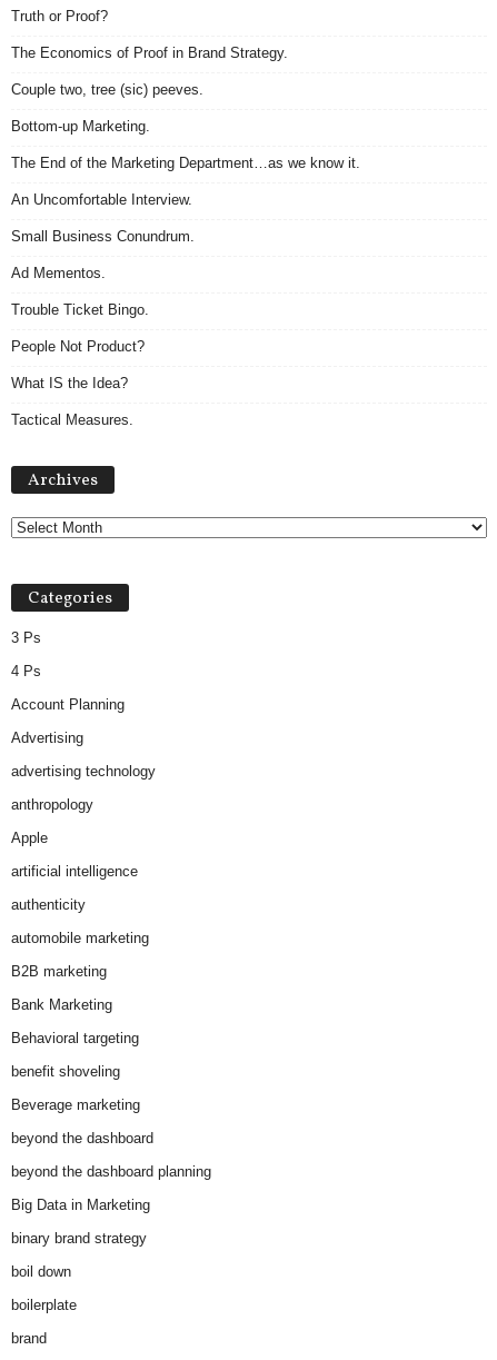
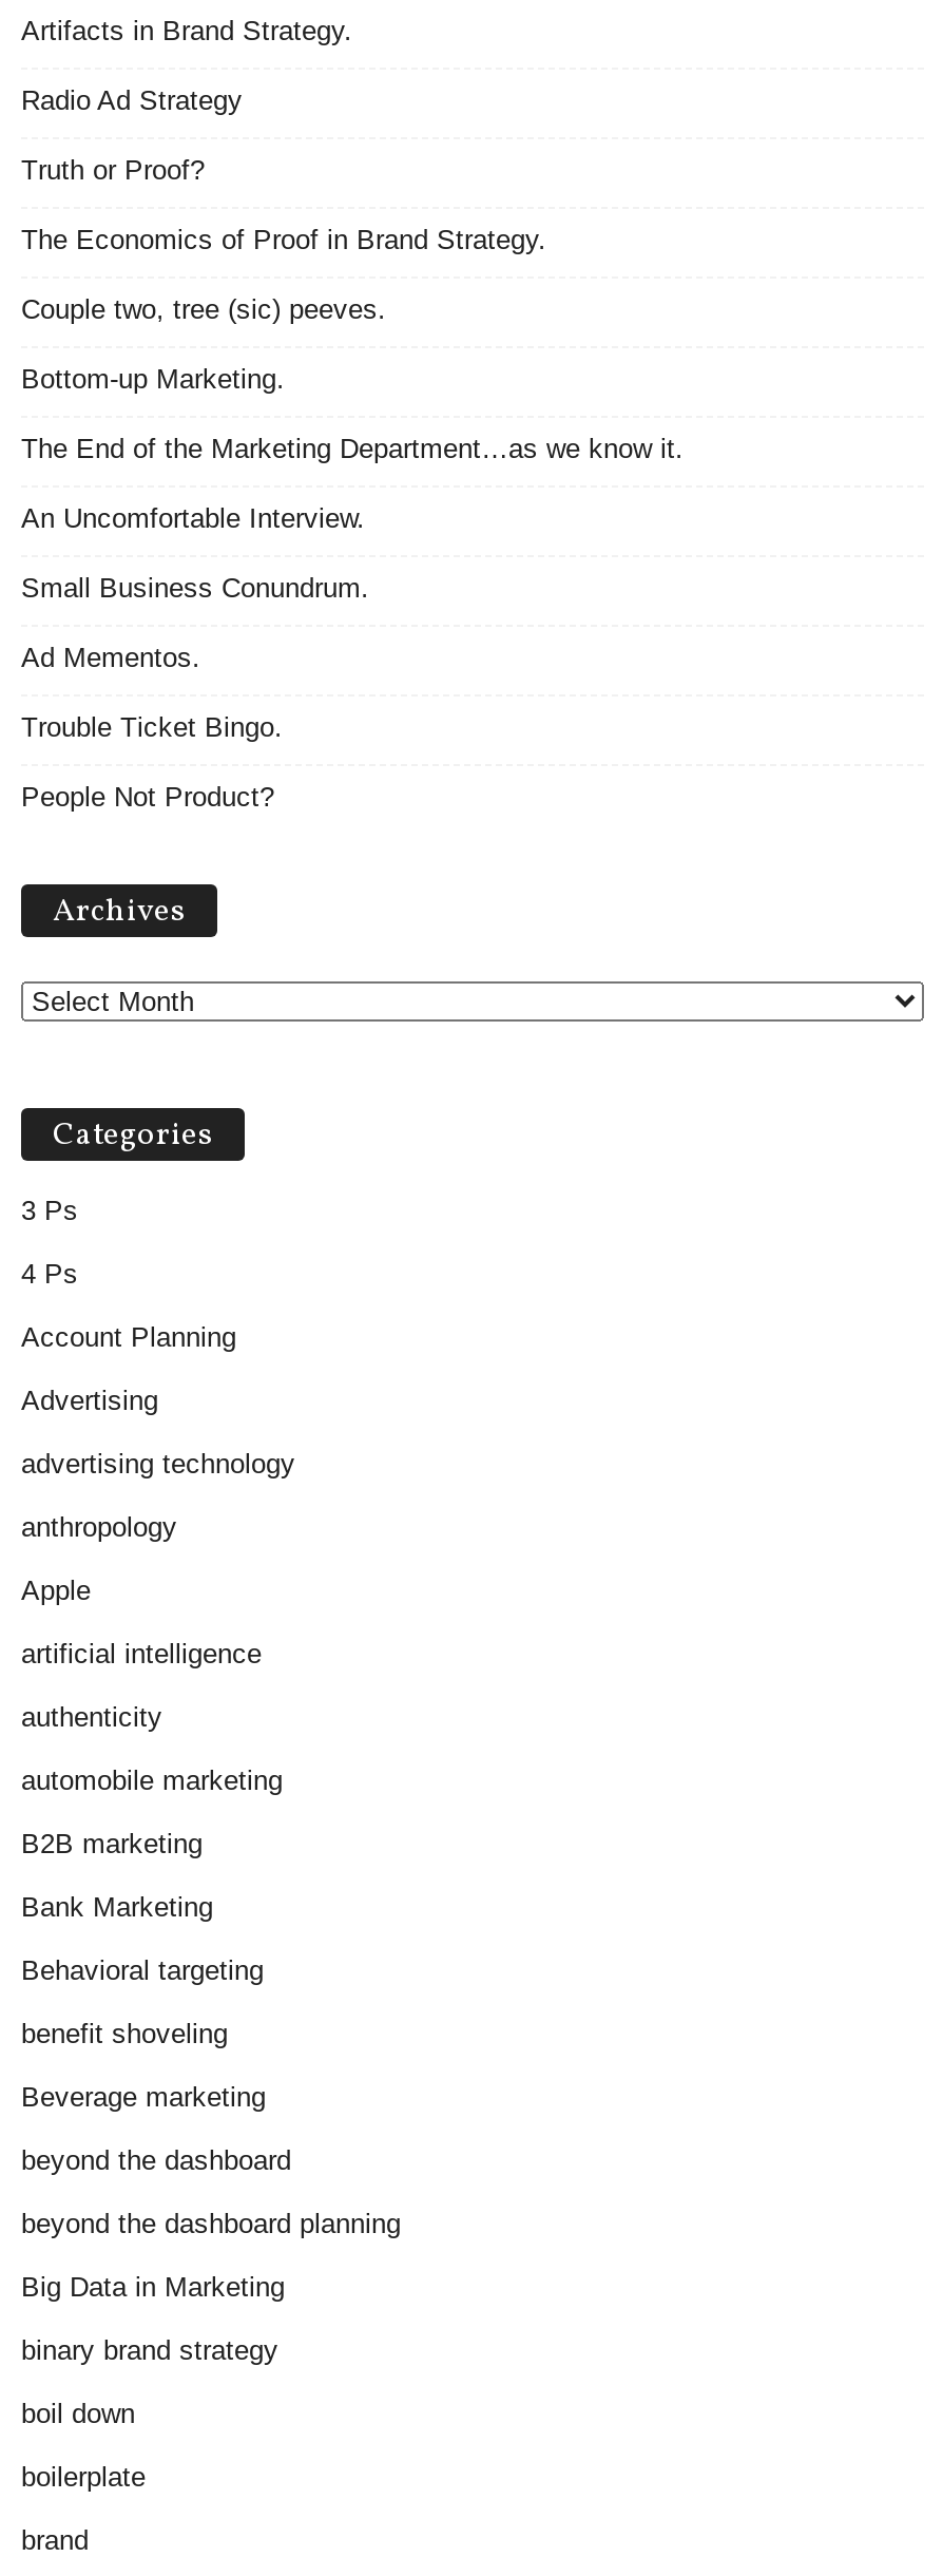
moved down: Truth or Proof? | The Economics of Proof in Brand Strategy. | Couple two, tree (sic) peeves. | ... | Trouble Ticket Bingo. | People Not Product?

+ Artifacts in Brand Strategy.
+ Radio Ad Strategy

- What IS the Idea?
- Tactical Measures.
